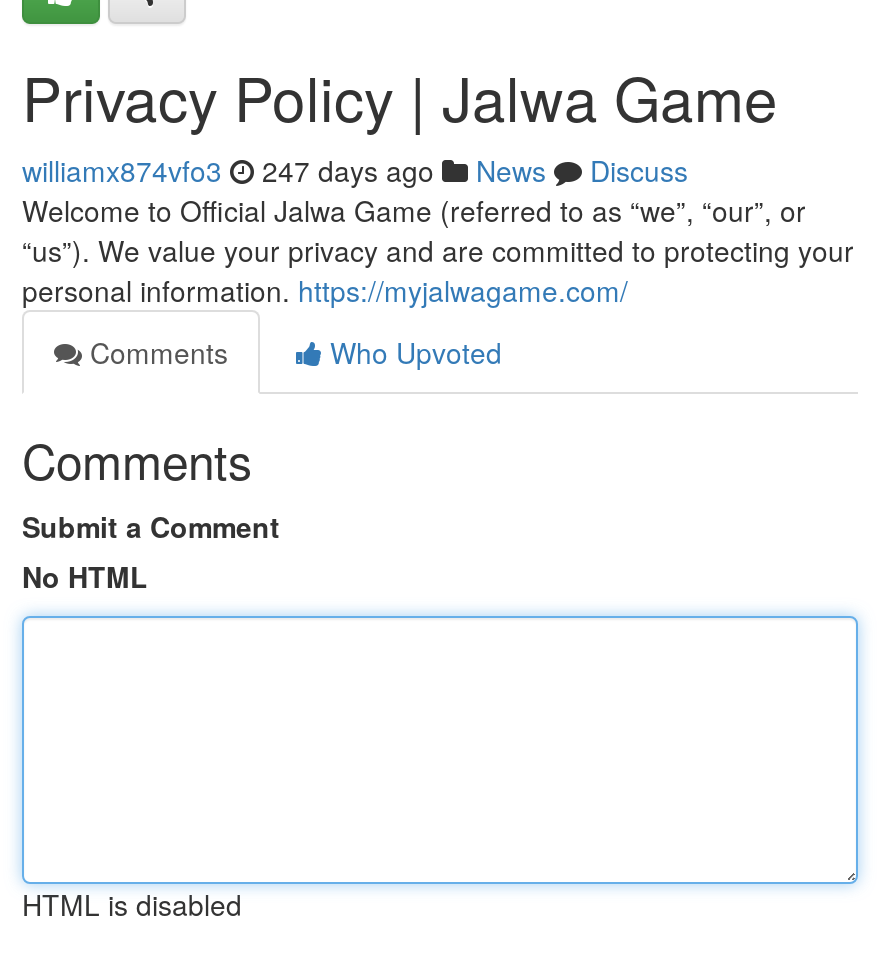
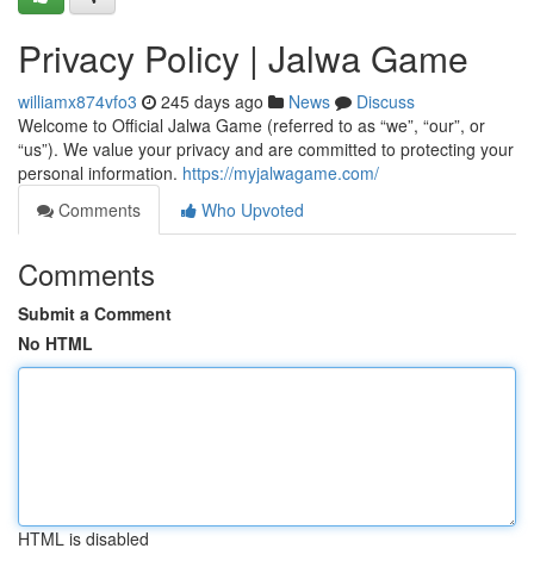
- williamx874vfo3 247 days ago News Discuss
+ williamx874vfo3 245 days ago News Discuss
